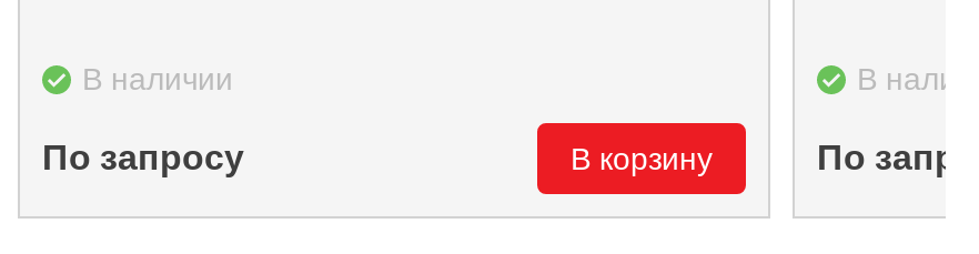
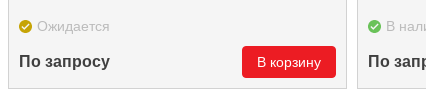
- В наличии
+ Ожидается
